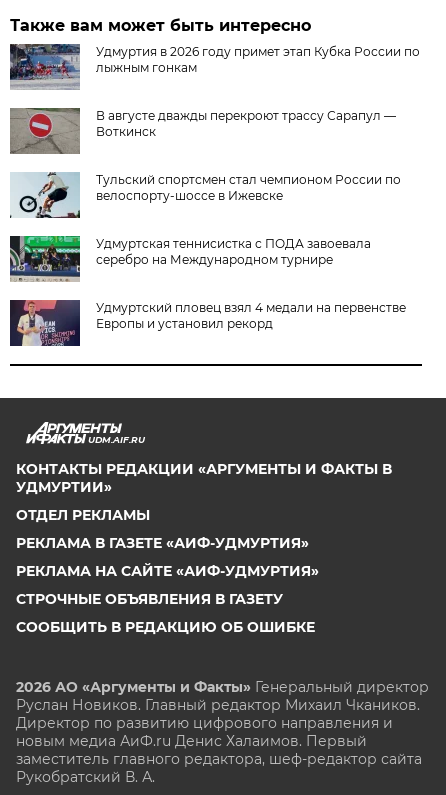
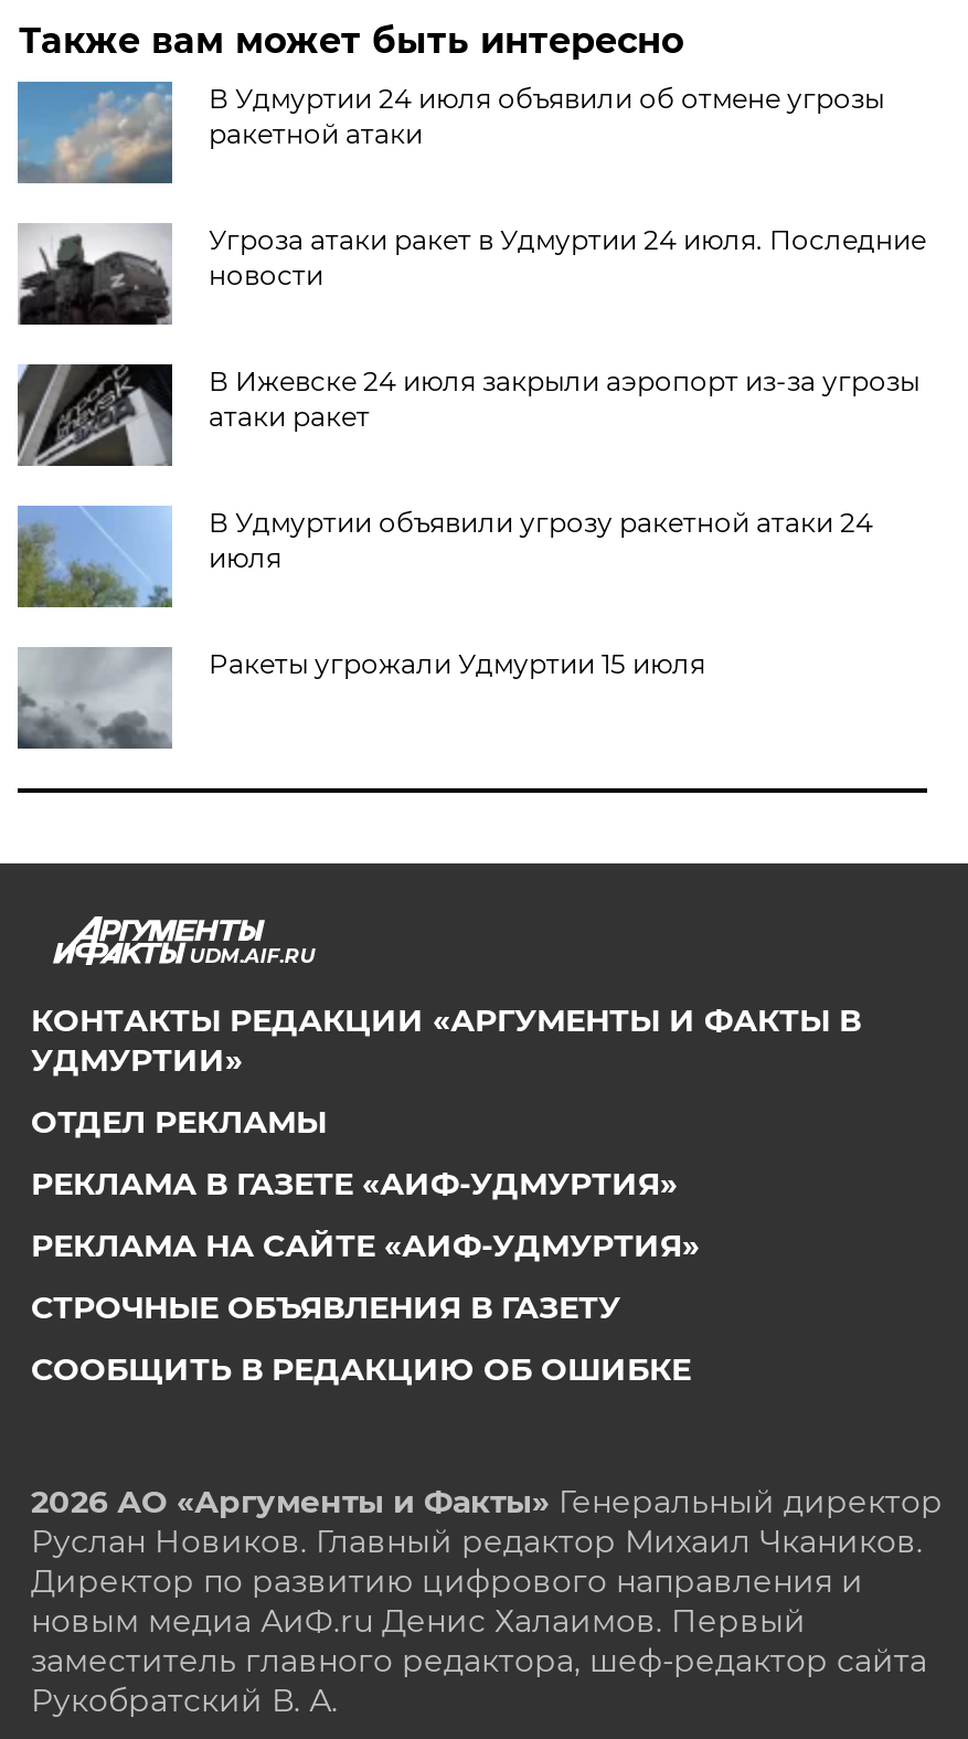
- [image]
- Удмуртия в 2026 году примет этап Кубка России по
- лыжным гонкам
+ [image]
+ В Удмуртии 24 июля объявили об отмене угрозы
+ ракетной атаки

- [image]
- В августе дважды перекроют трассу Сарапул —
- Воткинск
+ [image]
+ Угроза атаки ракет в Удмуртии 24 июля. Последние
+ новости

- [image]
- Тульский спортсмен стал чемпионом России по
- велоспорту-шоссе в Ижевске
+ [image]
+ В Ижевске 24 июля закрыли аэропорт из-за угрозы
+ атаки ракет

- [image]
- Удмуртская теннисистка с ПОДА завоевала
- серебро на Международном турнире
+ [image]
+ В Удмуртии объявили угрозу ракетной атаки 24
+ июля

- [image]
- Удмуртский пловец взял 4 медали на первенстве
- Европы и установил рекорд
+ [image]
+ Ракеты угрожали Удмуртии 15 июля
